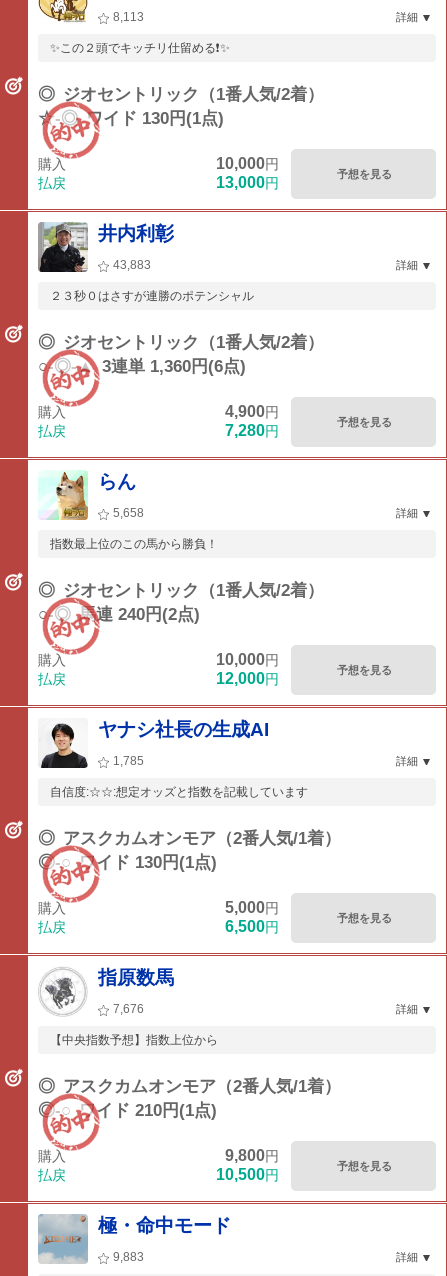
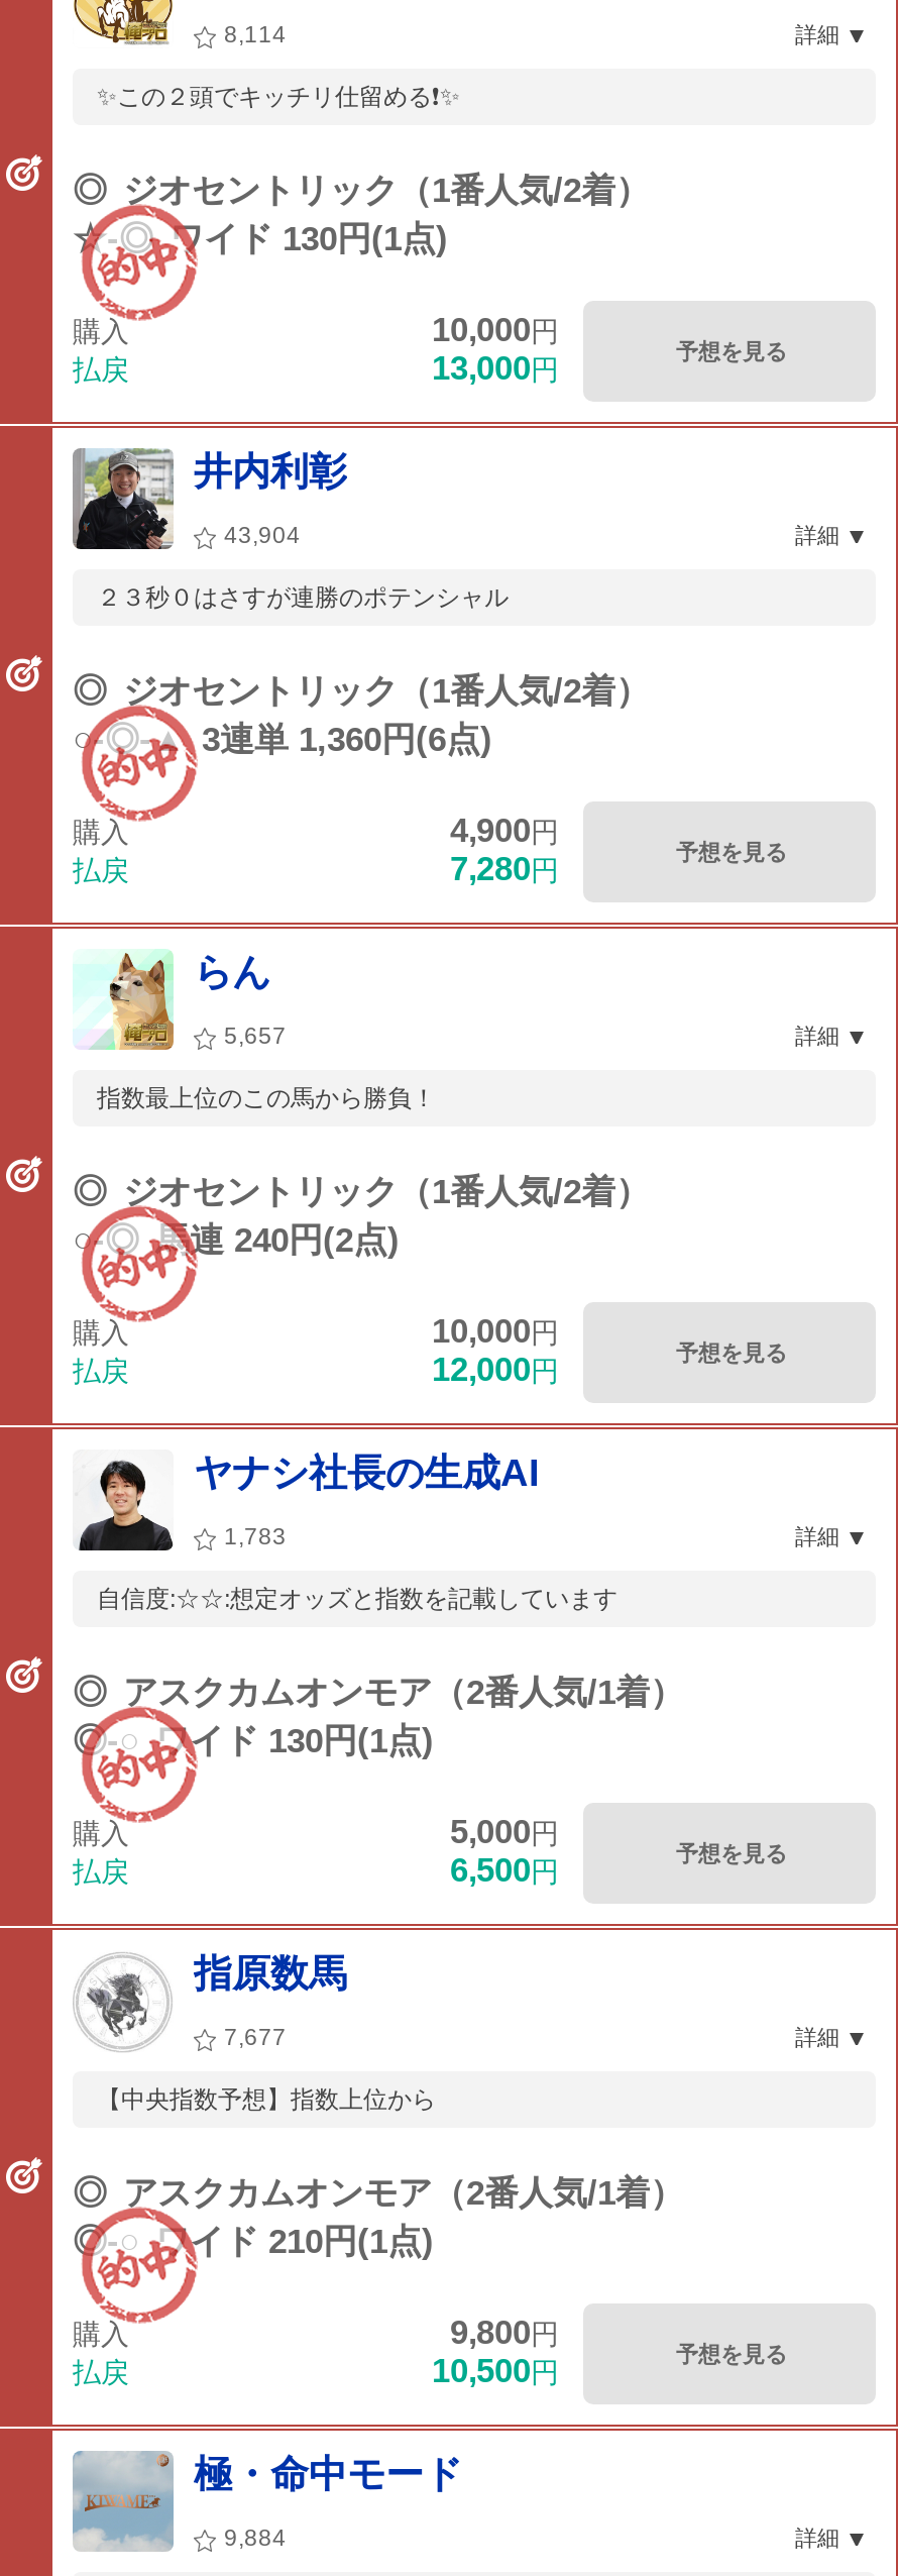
- 8,113
+ 8,114

- 43,883
+ 43,904

- 5,658
+ 5,657

- 1,785
+ 1,783

- 7,676
+ 7,677

- 9,883
+ 9,884
